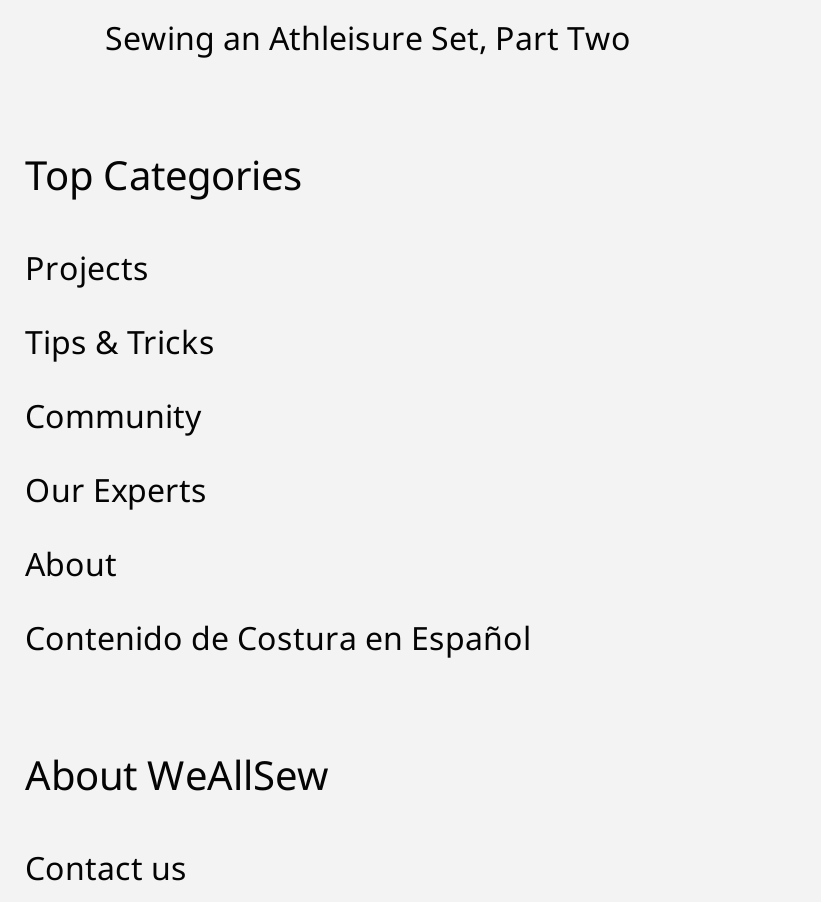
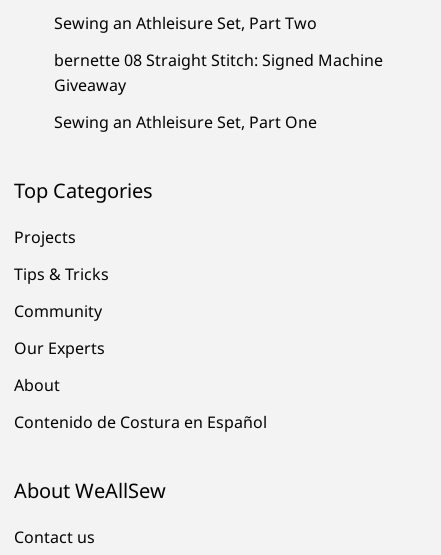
+ bernette 08 Straight Stitch: Signed Machine
+ Giveaway
+ Sewing an Athleisure Set, Part One
